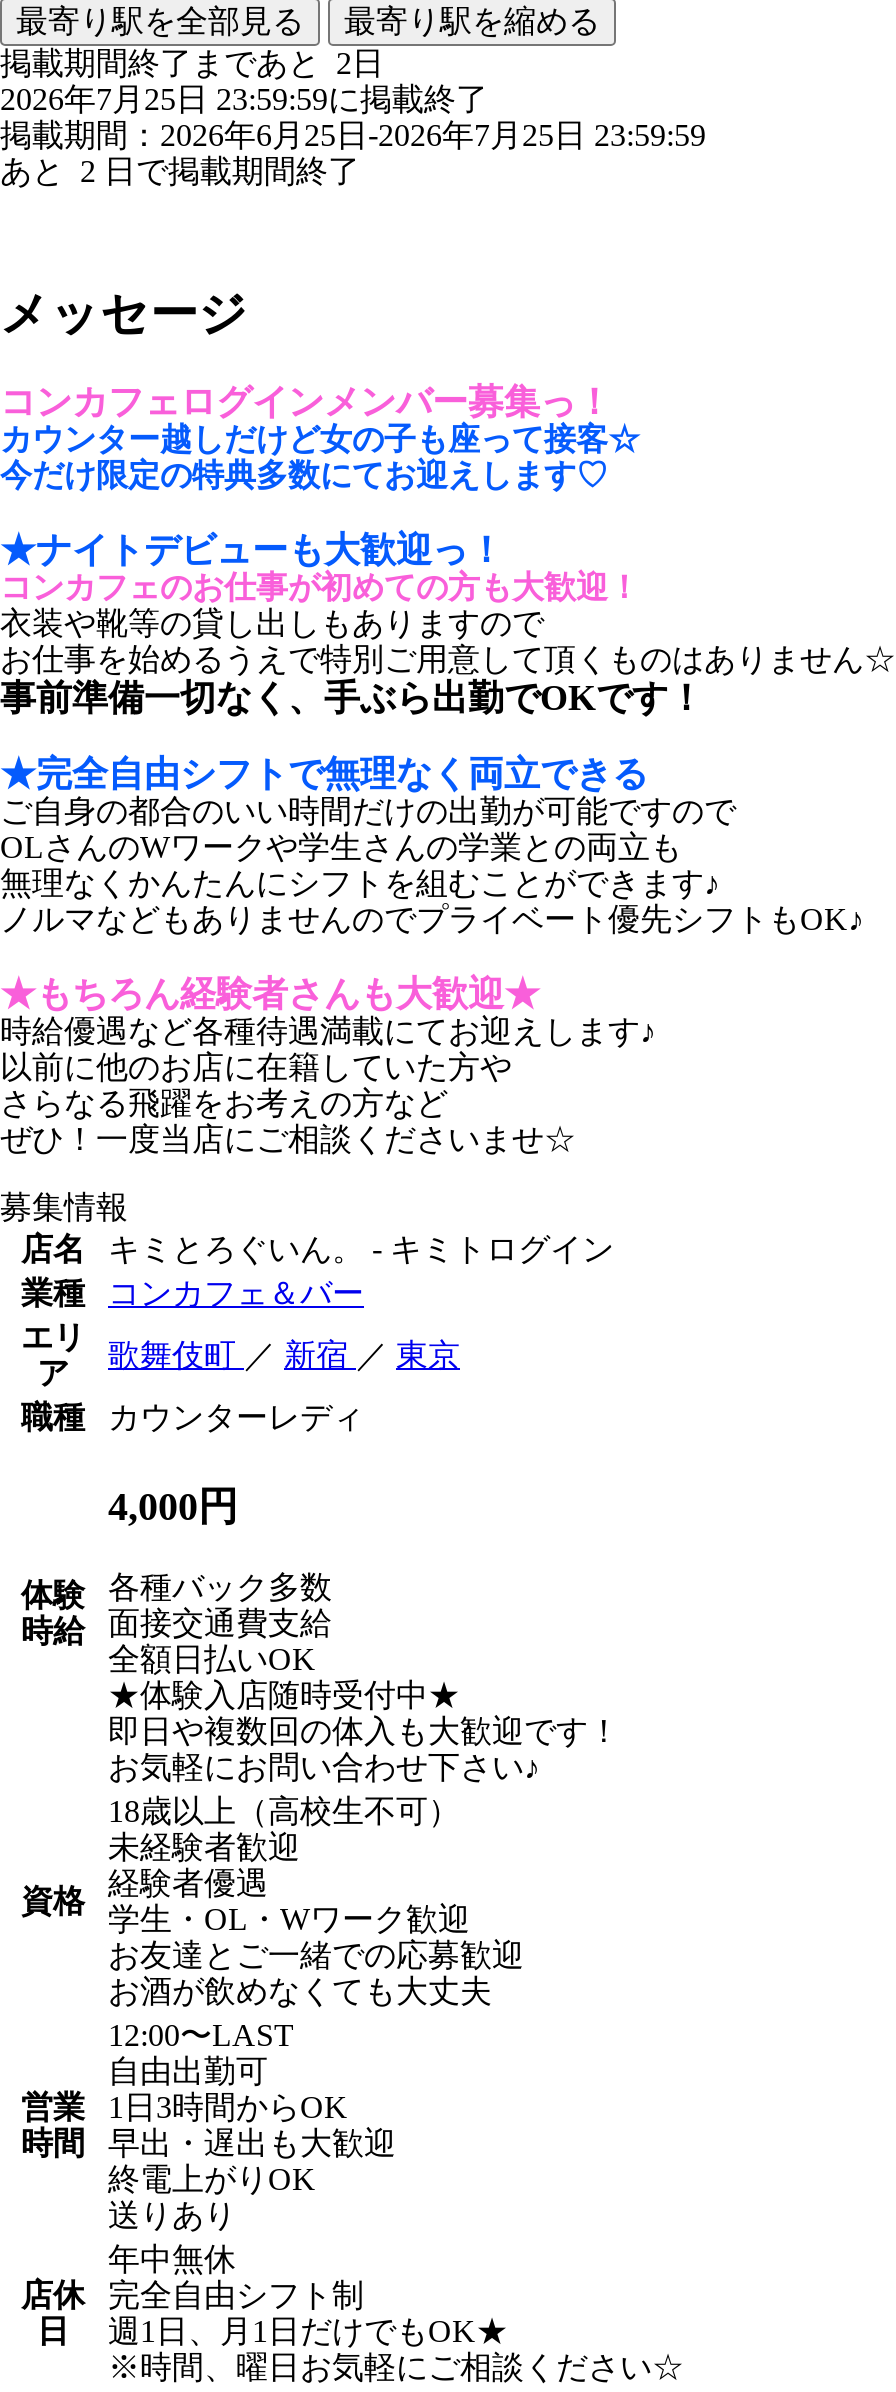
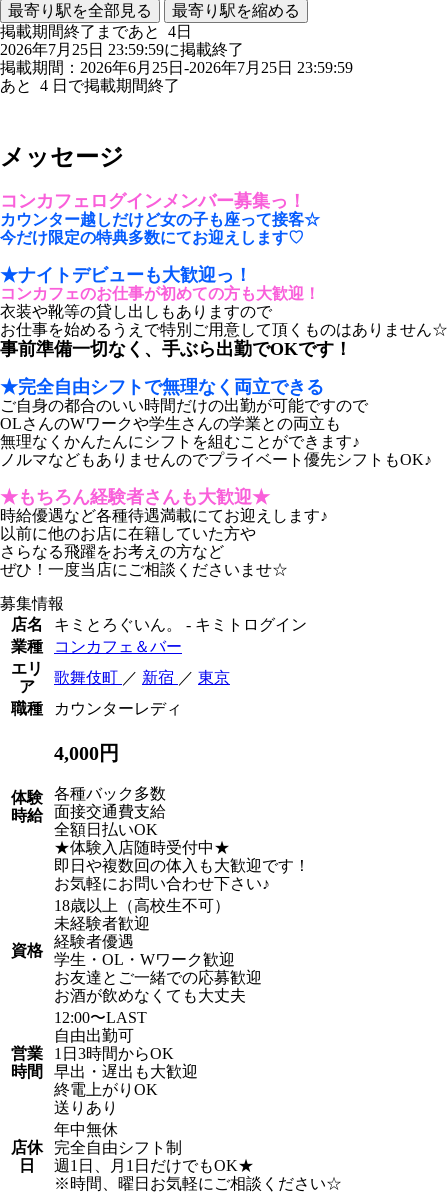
- 掲載期間終了まであと2日
+ 掲載期間終了まであと4日

- あと2日で掲載期間終了
+ あと4日で掲載期間終了
